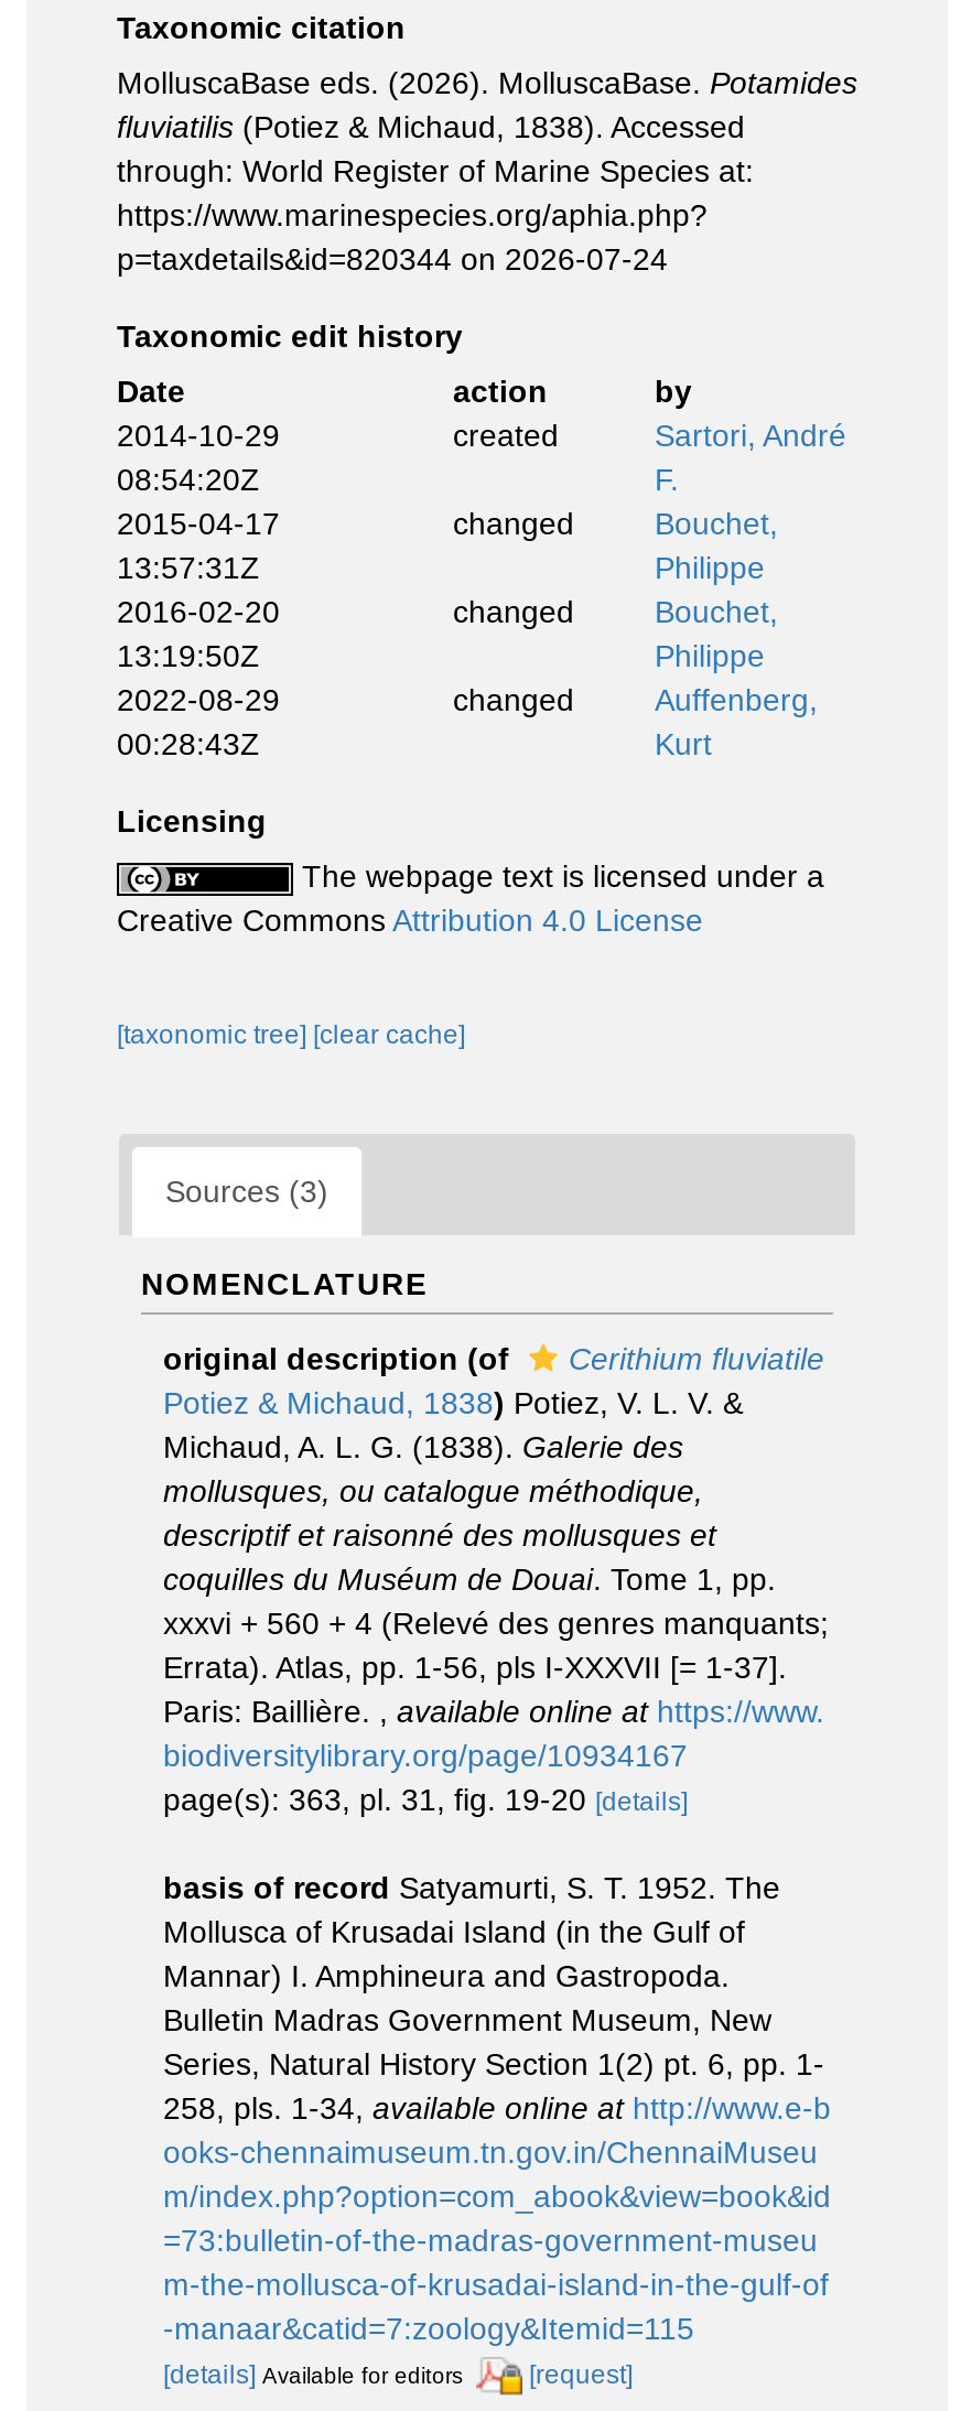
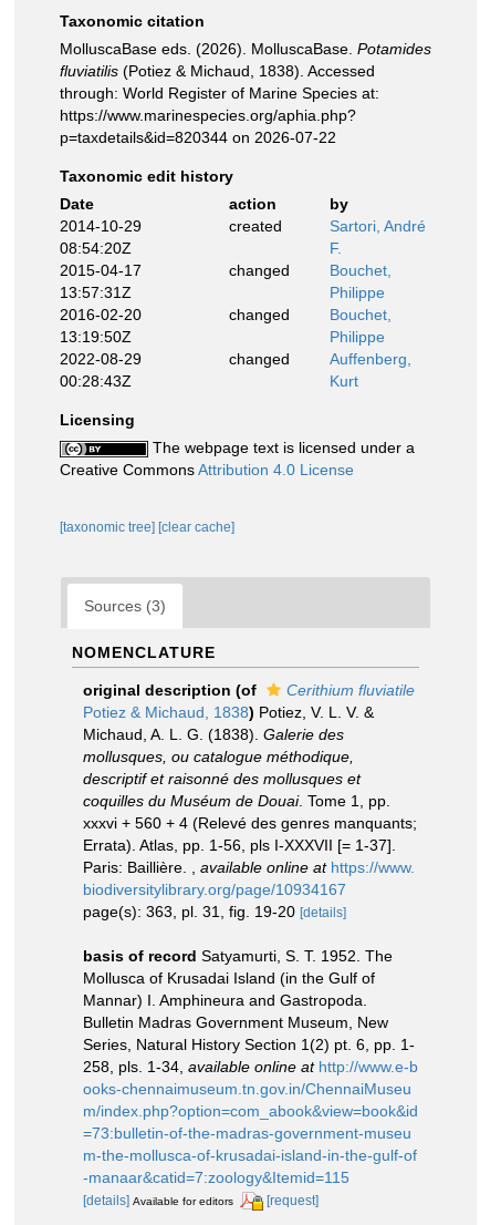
- p=taxdetails&id=820344 on 2026-07-24
+ p=taxdetails&id=820344 on 2026-07-22
